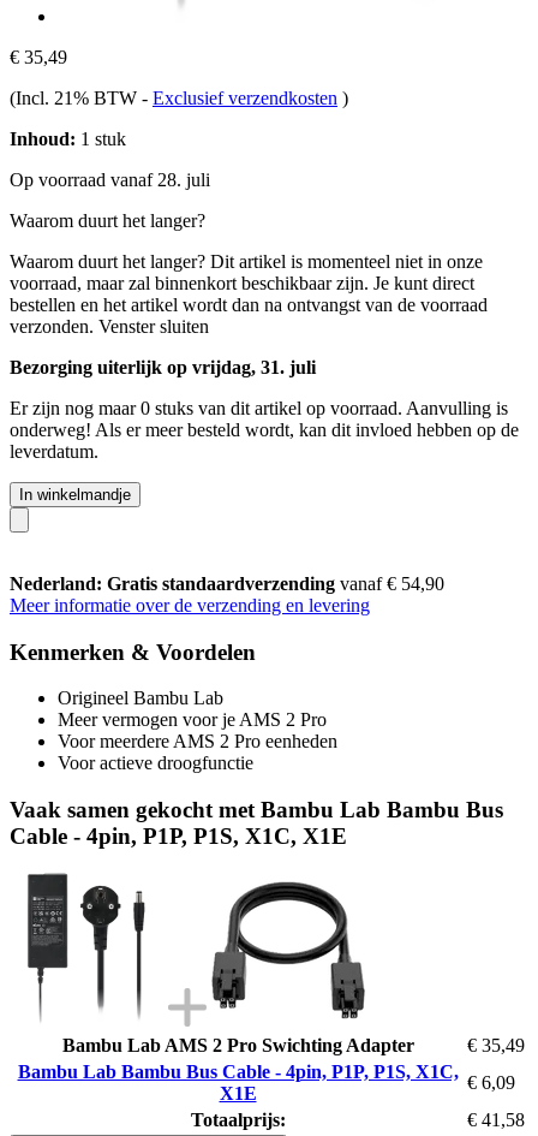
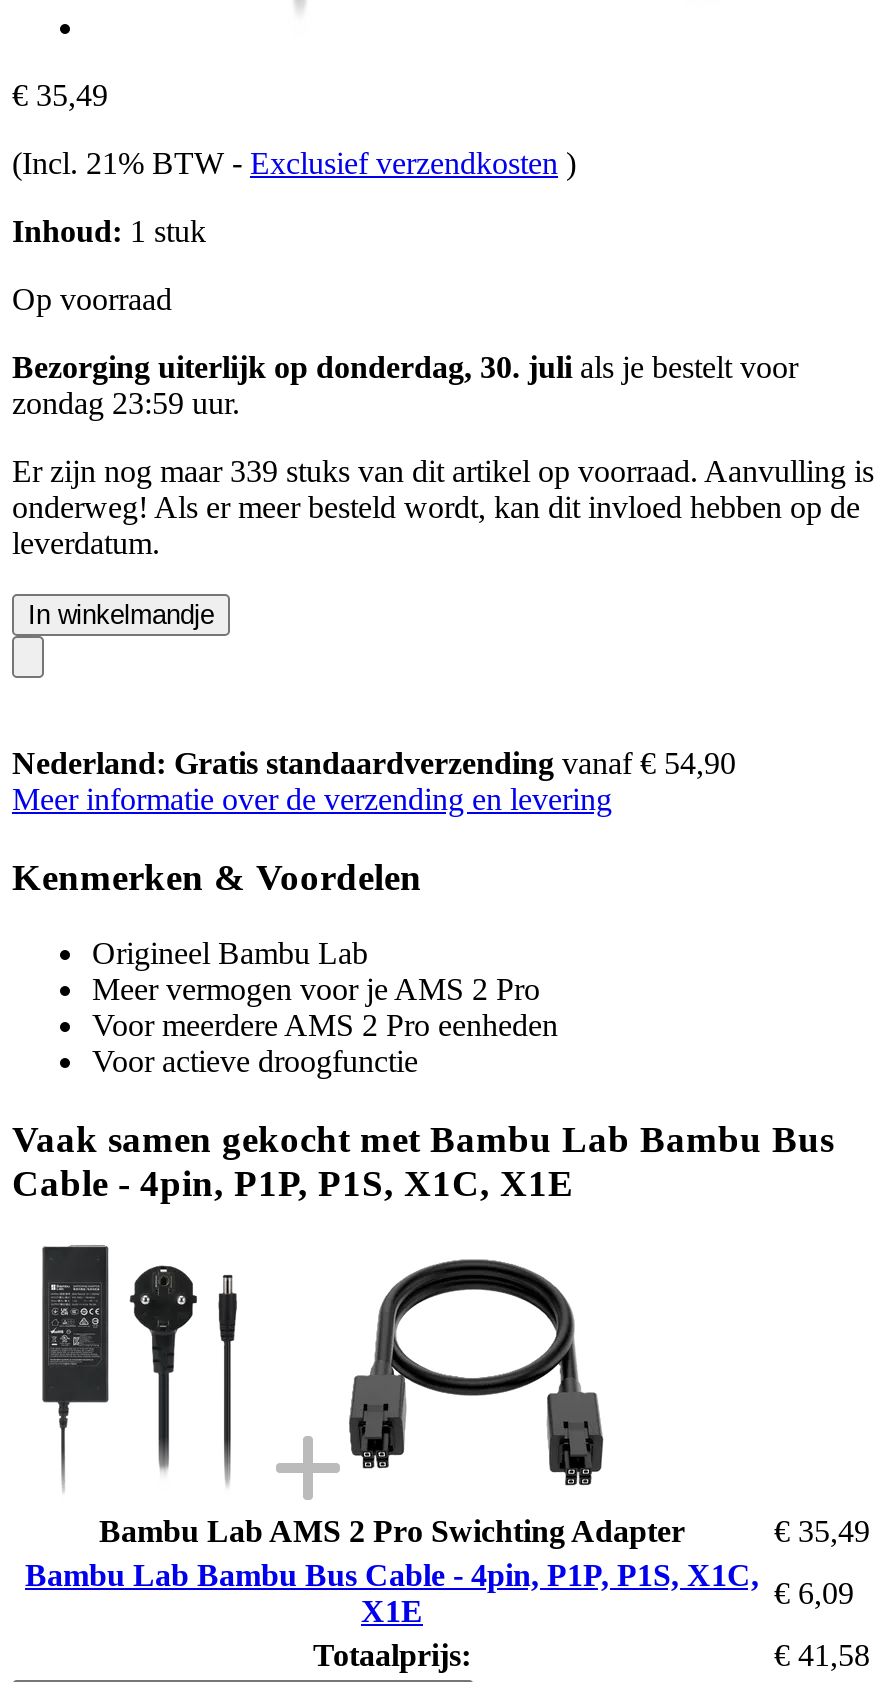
- Op voorraad vanaf 28. juli
- Waarom duurt het langer?
- Waarom duurt het langer? Dit artikel is momenteel niet in onze
- voorraad, maar zal binnenkort beschikbaar zijn. Je kunt direct
- bestellen en het artikel wordt dan na ontvangst van de voorraad
- verzonden. Venster sluiten
- Bezorging uiterlijk op vrijdag, 31. juli
- Er zijn nog maar 0 stuks van dit artikel op voorraad. Aanvulling is
+ Op voorraad
+ Bezorging uiterlijk op donderdag, 30. juli als je bestelt voor
+ zondag 23:59 uur.
+ Er zijn nog maar 339 stuks van dit artikel op voorraad. Aanvulling is
